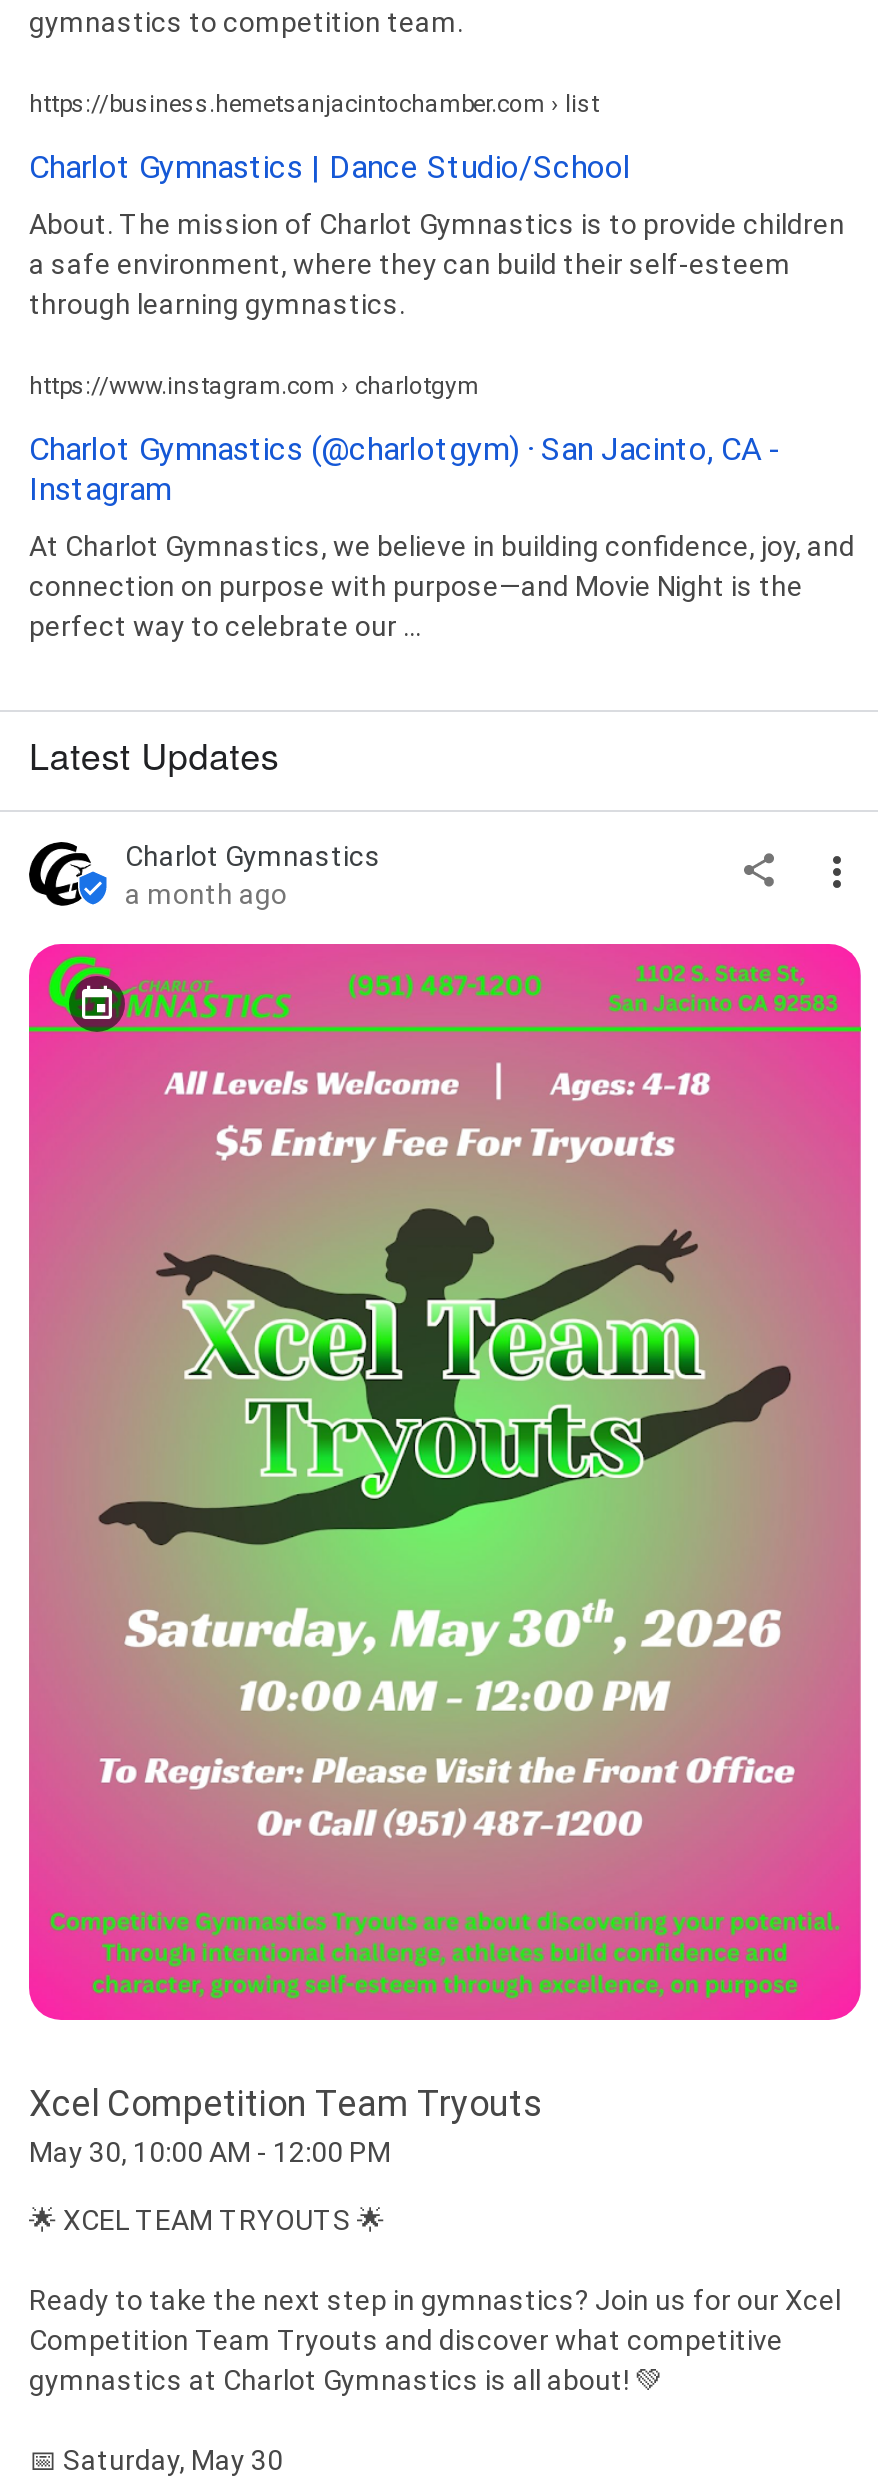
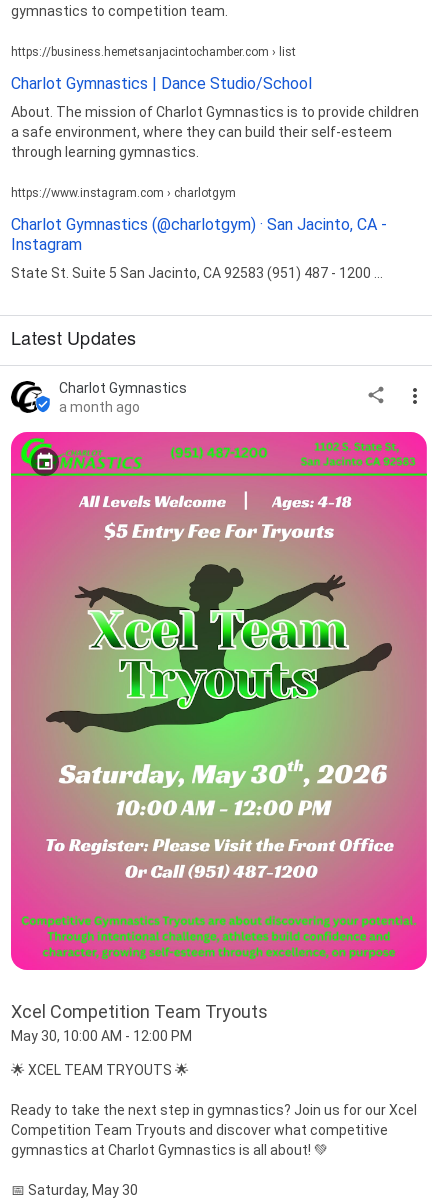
- At Charlot Gymnastics, we believe in building confidence, joy, and
- connection on purpose with purpose—and Movie Night is the
- perfect way to celebrate our ...
+ State St. Suite 5 San Jacinto, CA 92583 (951) 487 - 1200 ...
